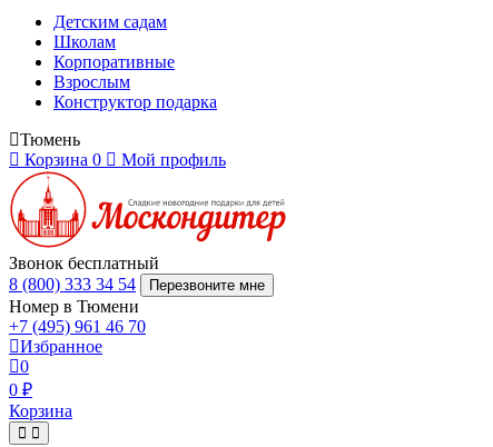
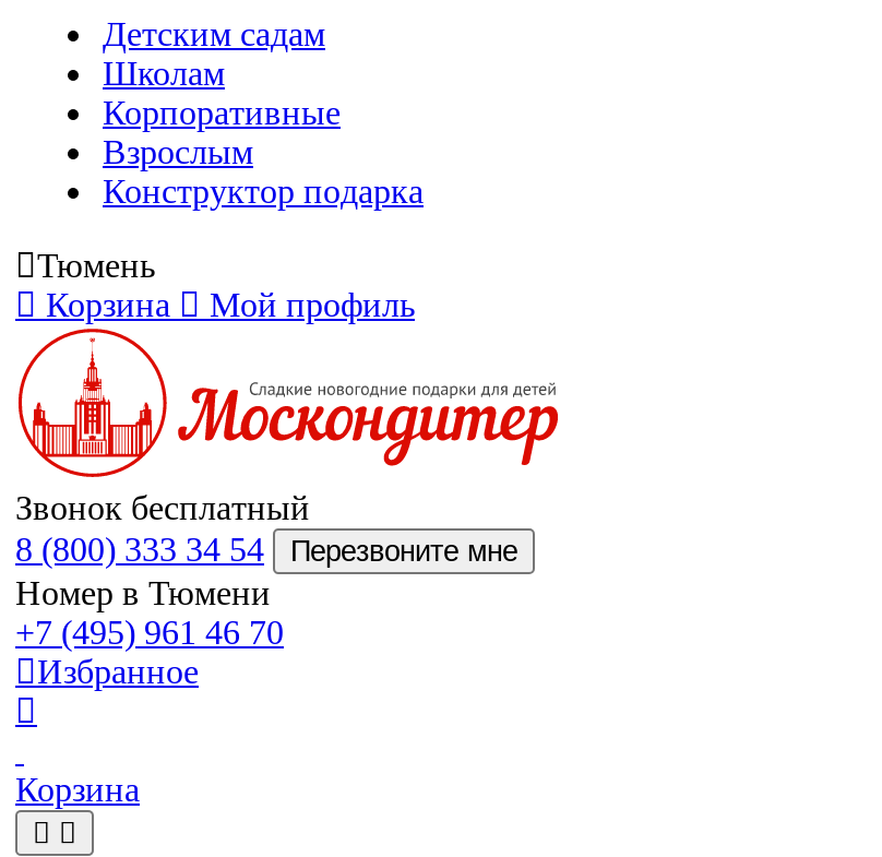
- Корзина 0
+ Корзина

- 0
- 0 ₽
